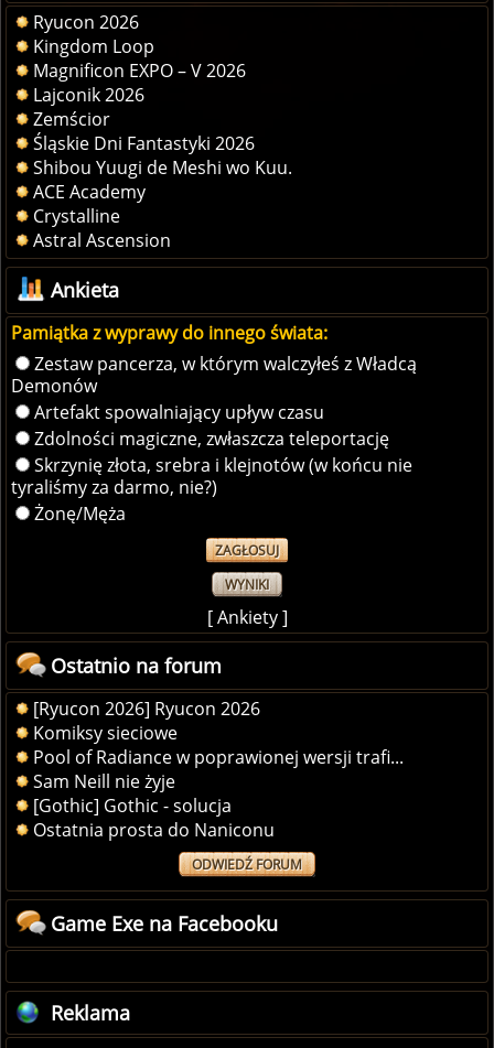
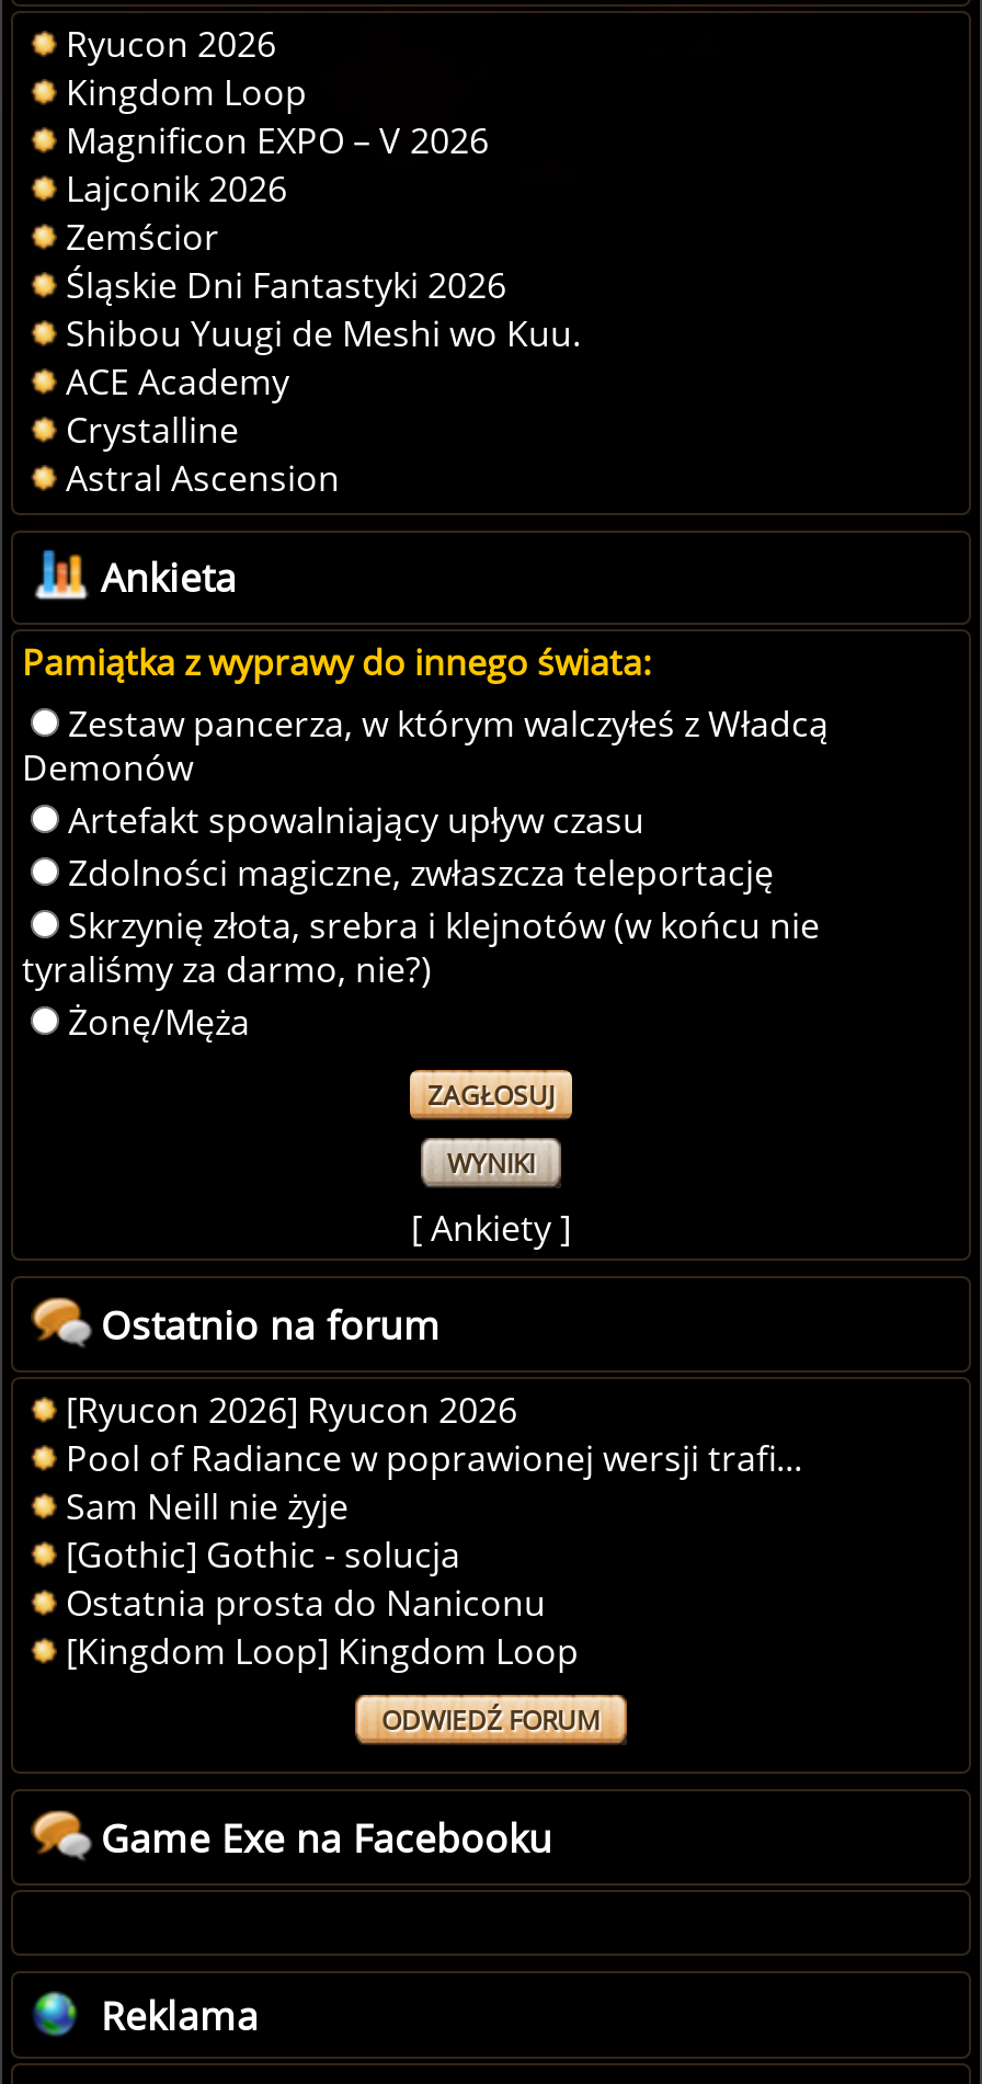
- Komiksy sieciowe

moved up: Pool of Radiance w poprawionej wersji trafi... | Sam Neill nie żyje | [Gothic] Gothic - solucja | Ostatnia prosta do Naniconu

+ [Kingdom Loop] Kingdom Loop
